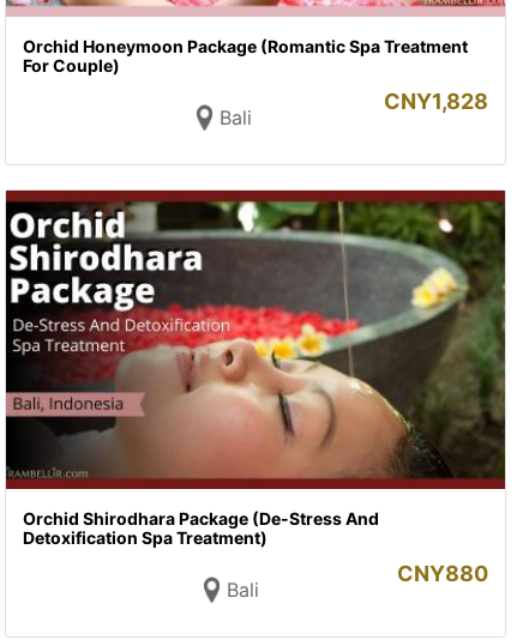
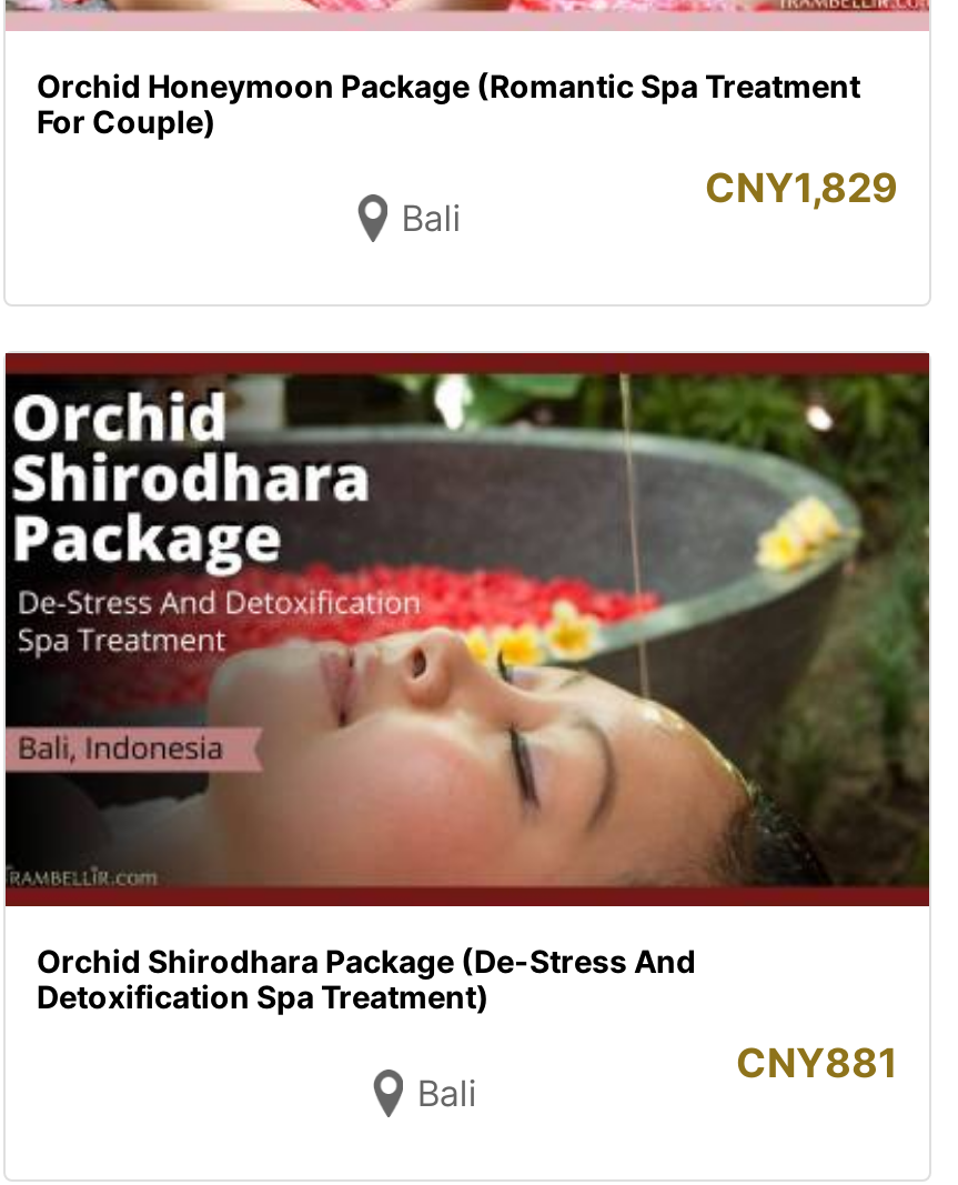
- CNY1,828
+ CNY1,829

- CNY880
+ CNY881
